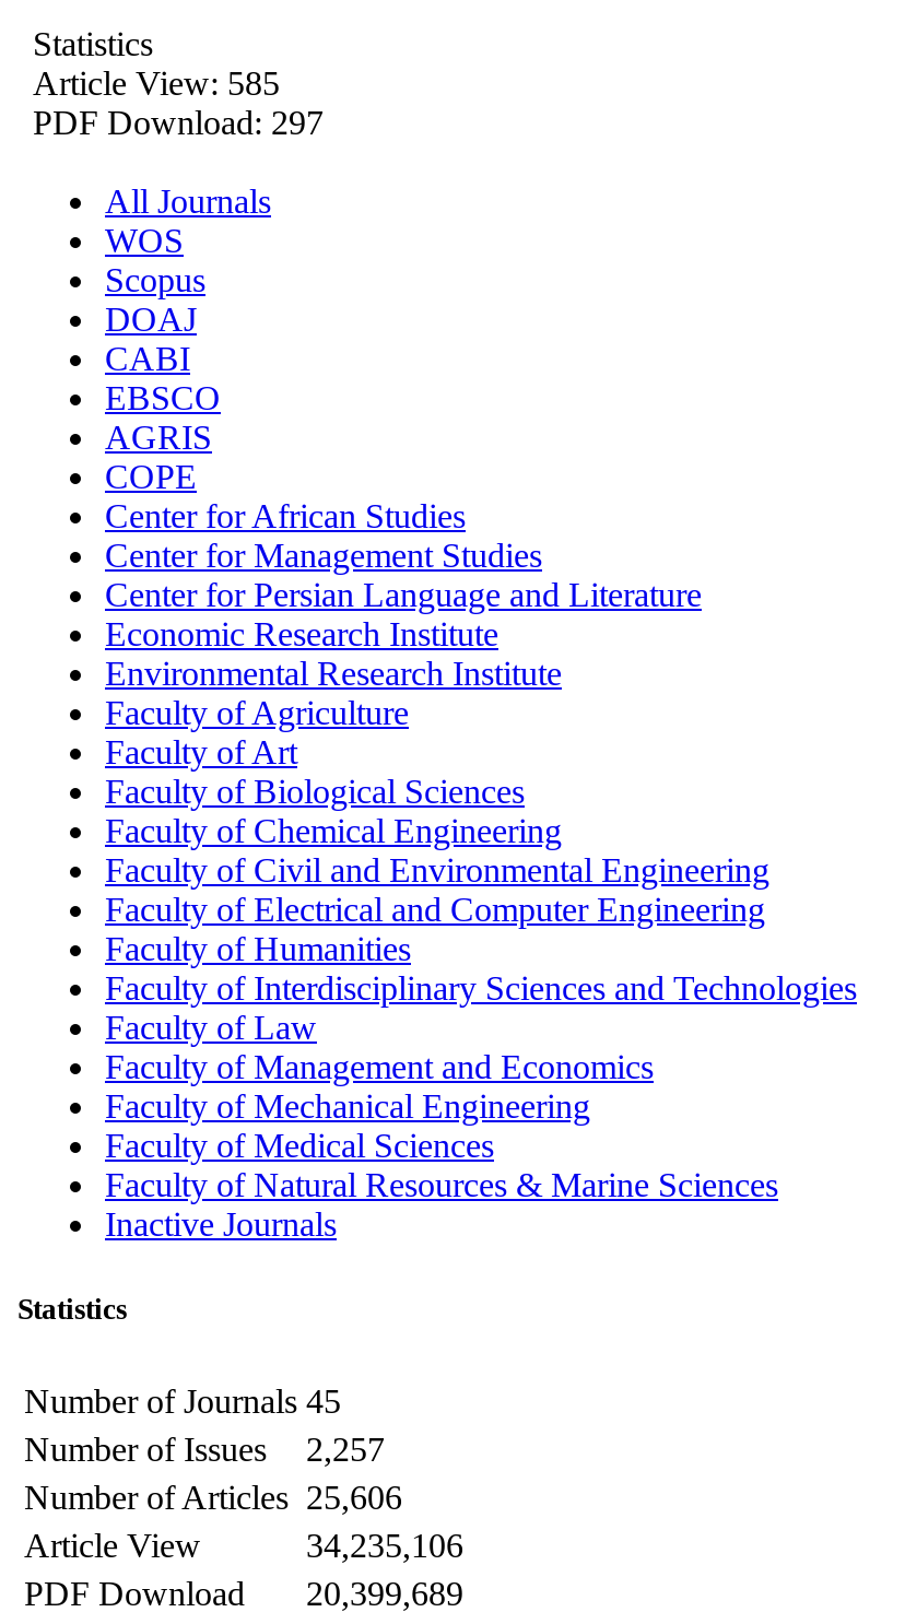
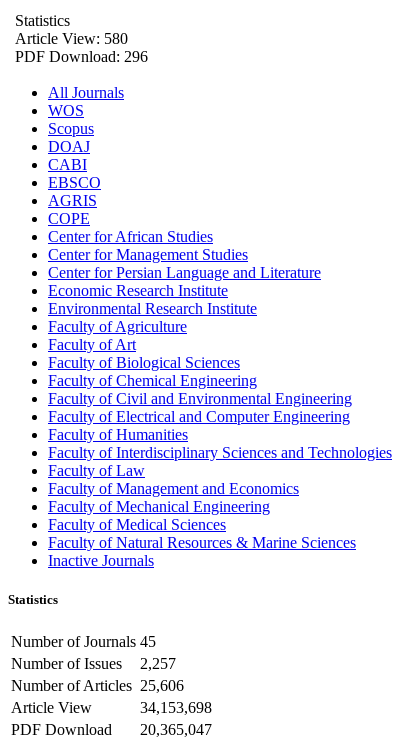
- Article View: 585
+ Article View: 580

- PDF Download: 297
+ PDF Download: 296

- 34,235,106
+ 34,153,698

- PDF Download 20,399,689
+ PDF Download 20,365,047
